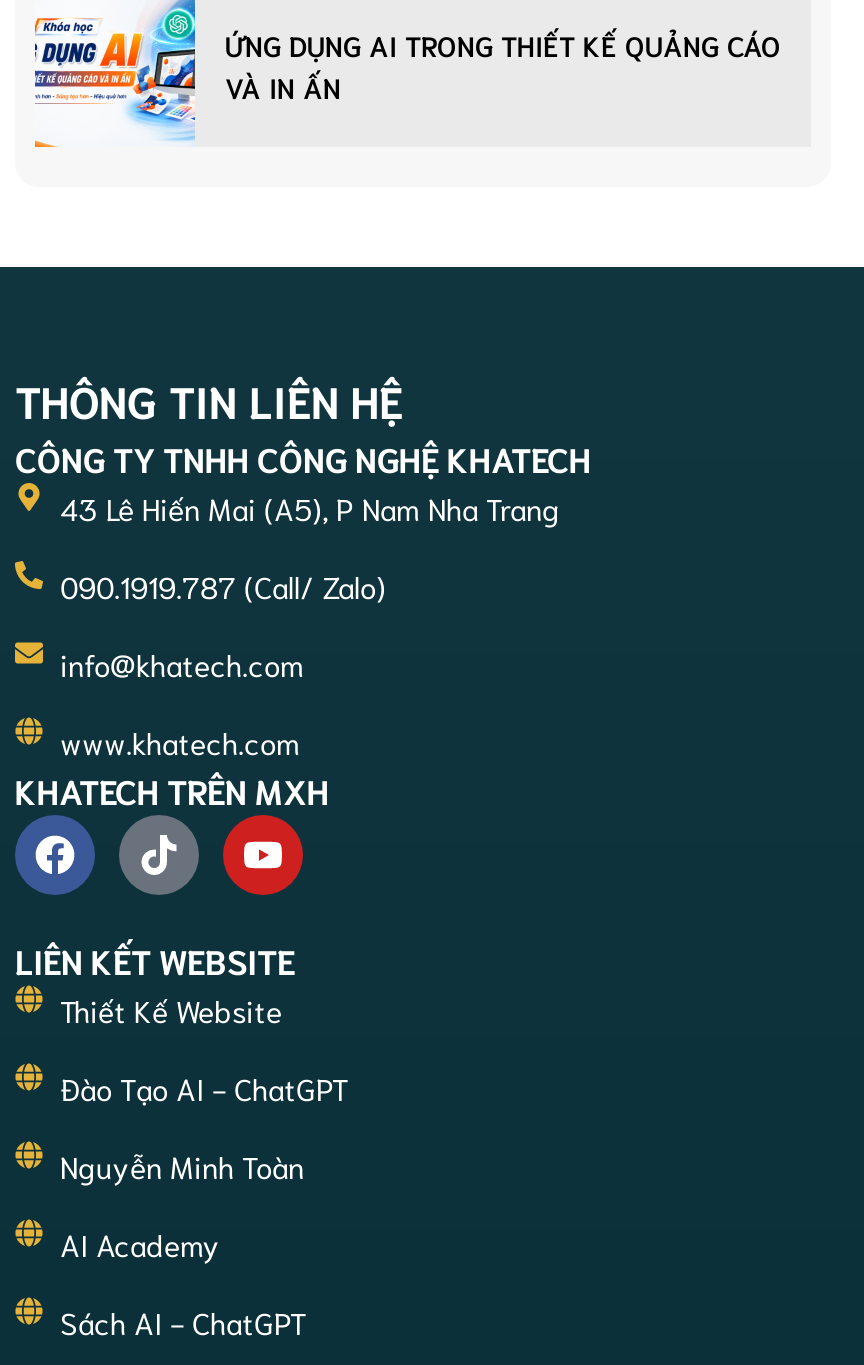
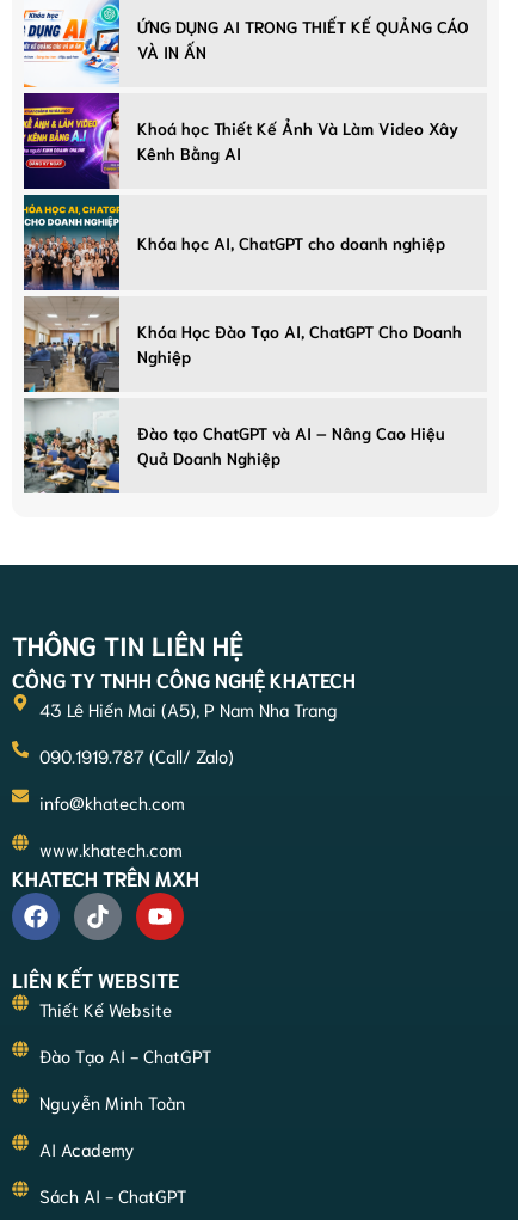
+ [image]
+ Khoá học Thiết Kế Ảnh Và Làm Video Xây
+ Kênh Bằng AI

+ Khóa học AI, ChatGPT cho doanh nghiệp

+ Khóa Học Đào Tạo AI, ChatGPT Cho Doanh
+ Nghiệp

+ Đào tạo ChatGPT và AI – Nâng Cao Hiệu
+ Quả Doanh Nghiệp
